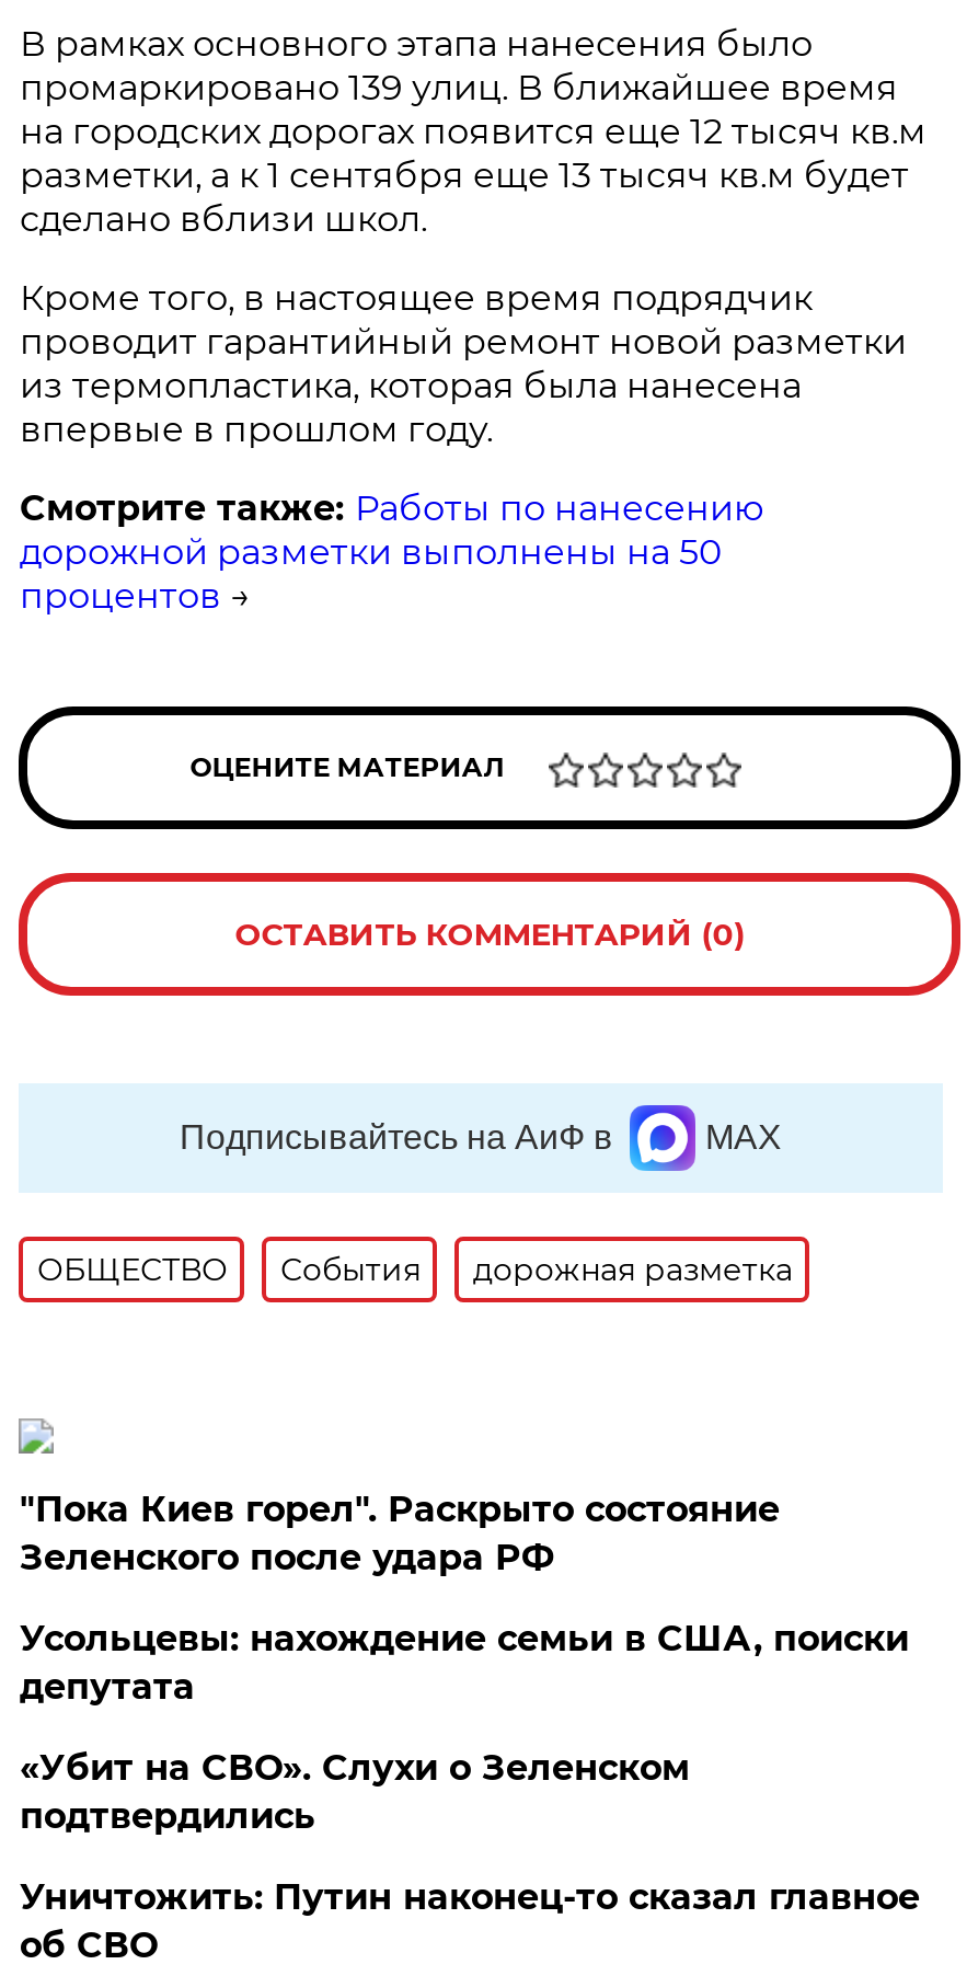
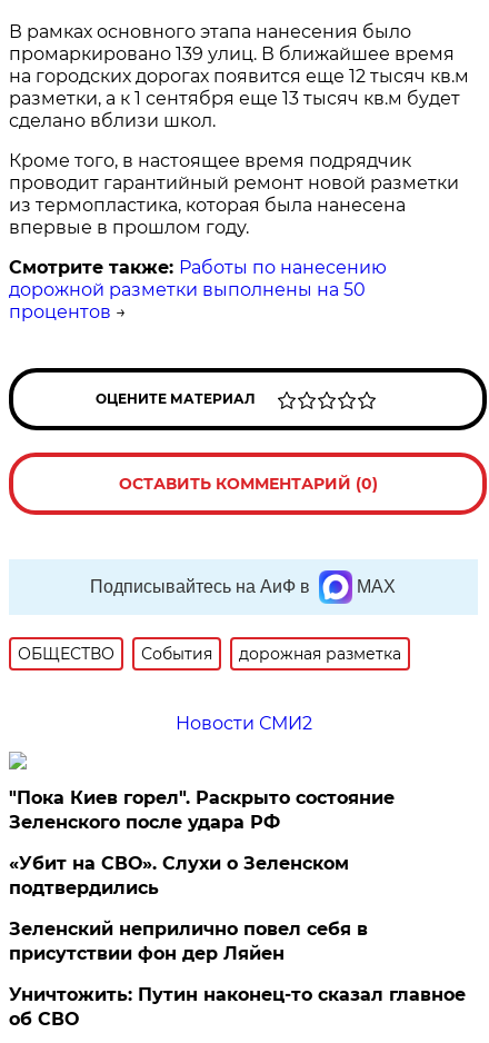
+ Новости СМИ2

- Усольцевы: нахождение семьи в США, поиски
- депутата

moved up: «Убит на СВО». Слухи о Зеленском | подтвердились

+ Зеленский неприлично повел cебя в
+ присутствии фон дер Ляйен
